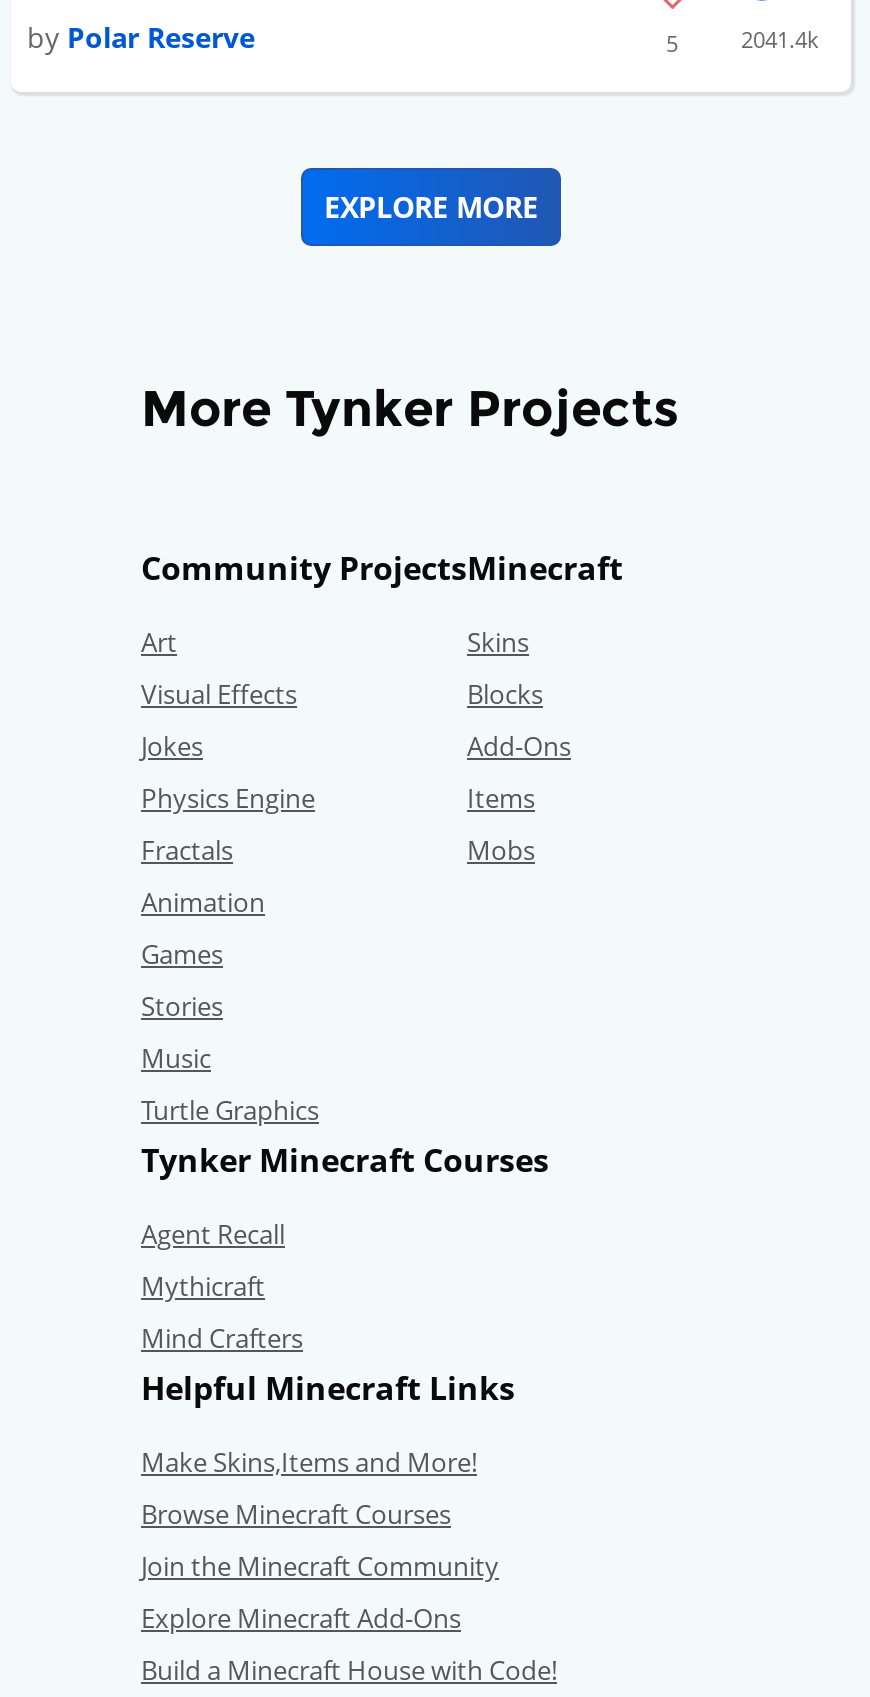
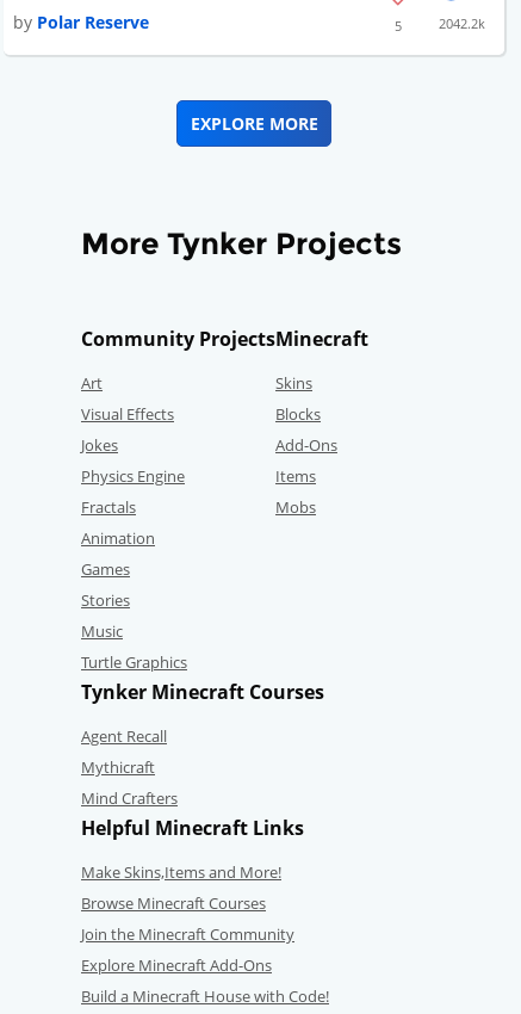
- 2041.4k
+ 2042.2k
